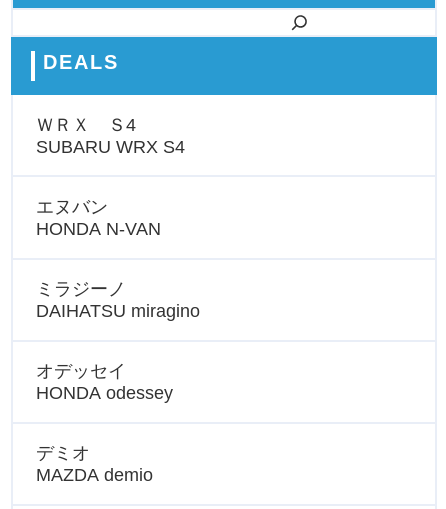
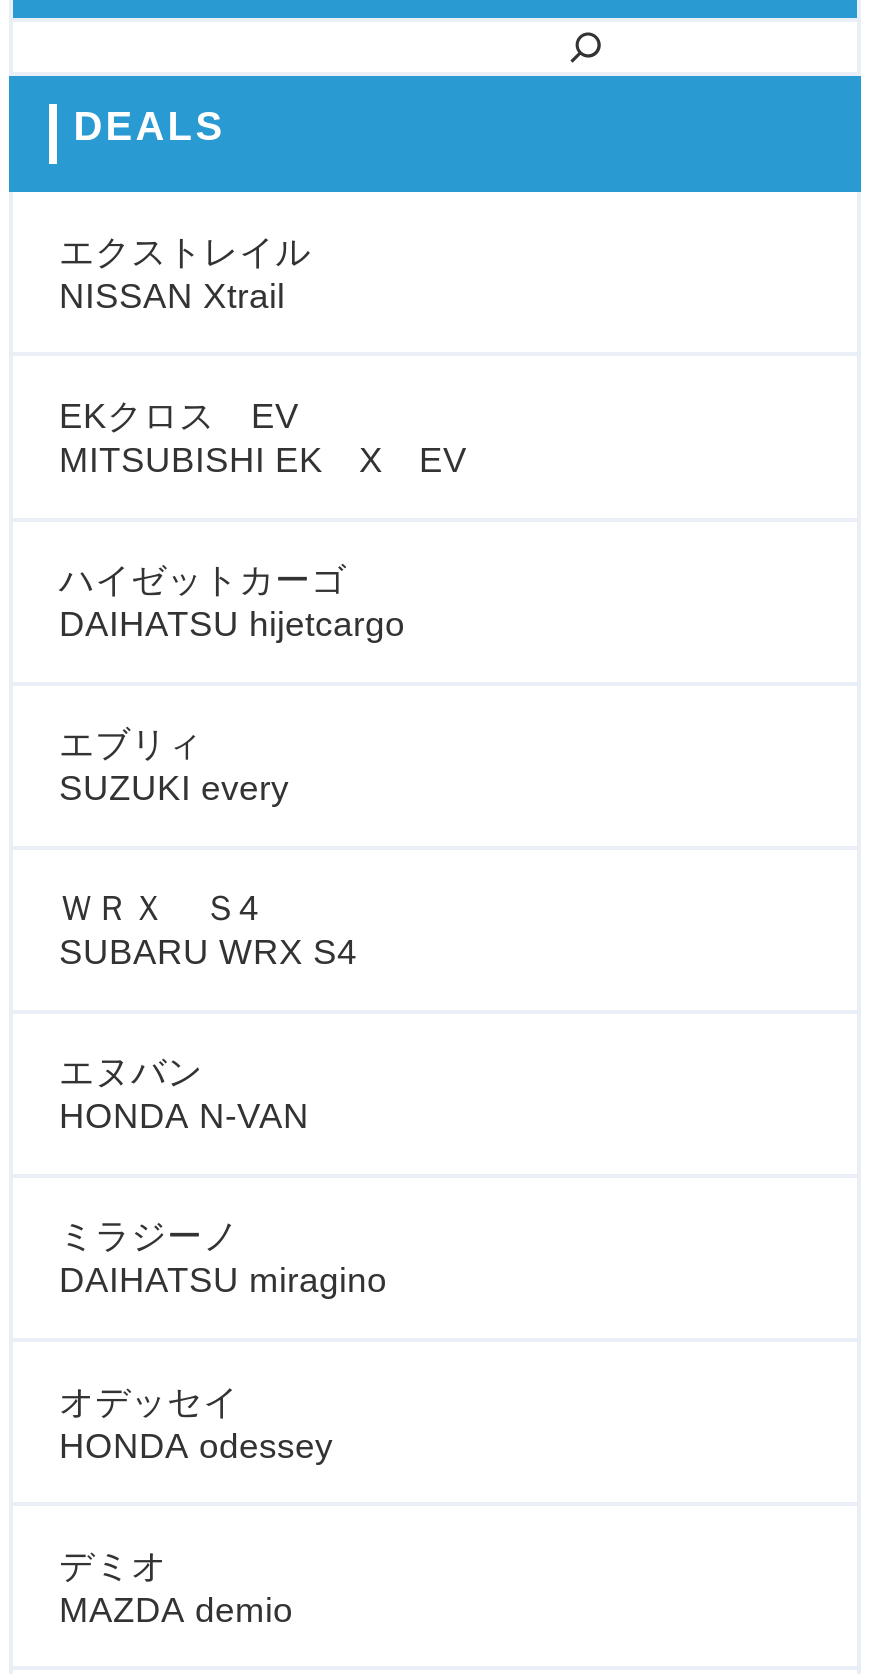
+ エクストレイル
+ NISSAN Xtrail
+ EKクロス EV
+ MITSUBISHI EK X EV
+ ハイゼットカーゴ
+ DAIHATSU hijetcargo
+ エブリィ
+ SUZUKI every
